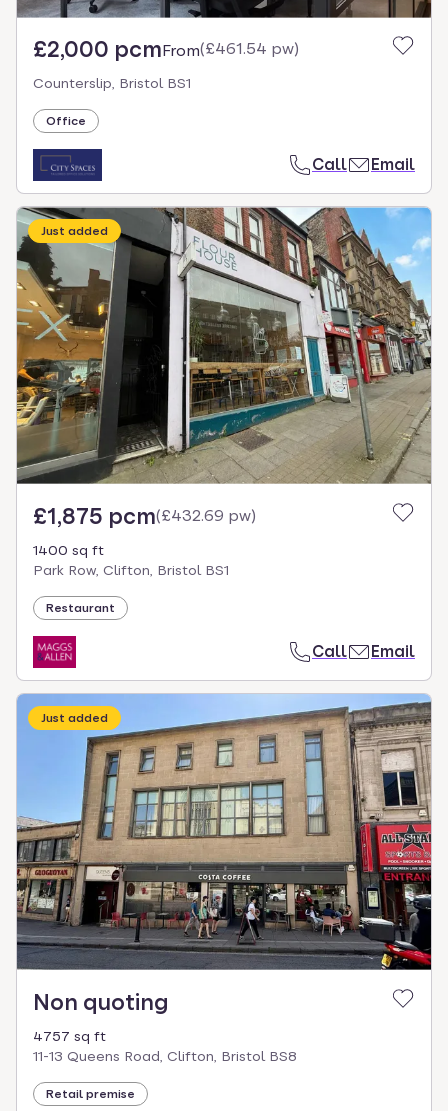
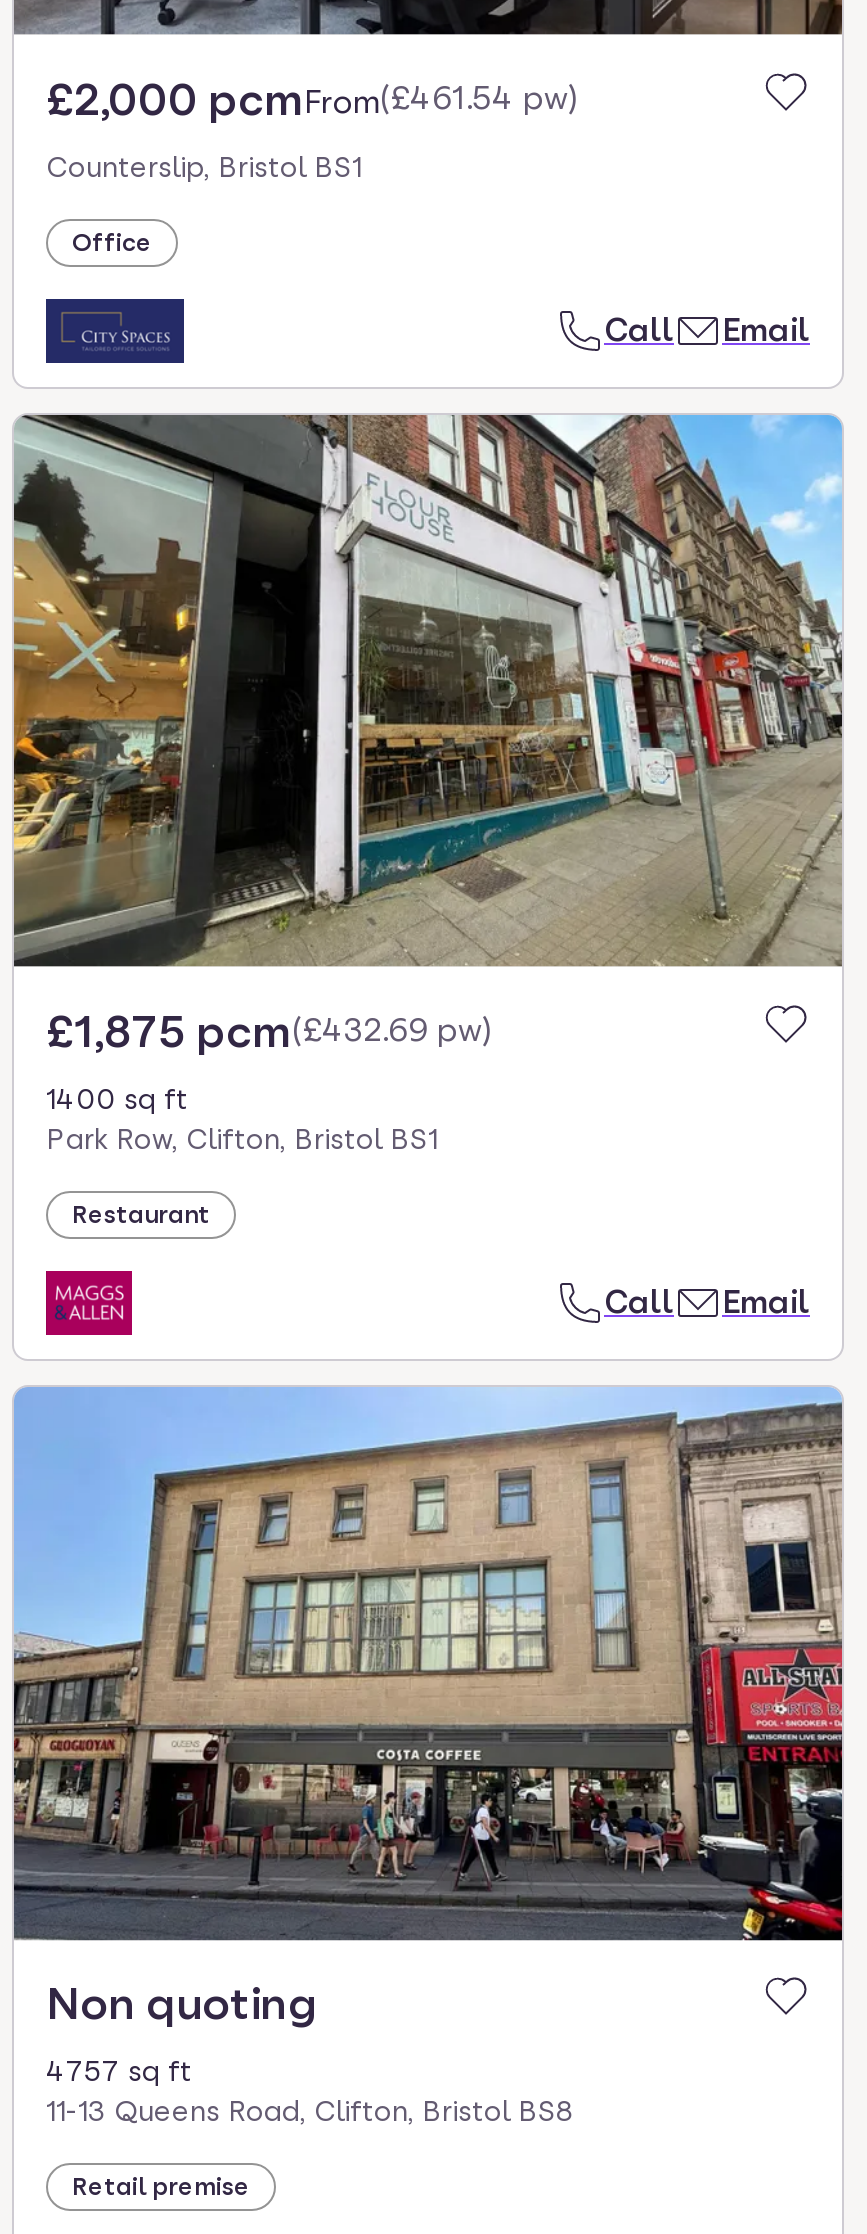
- Just added

- Just added
